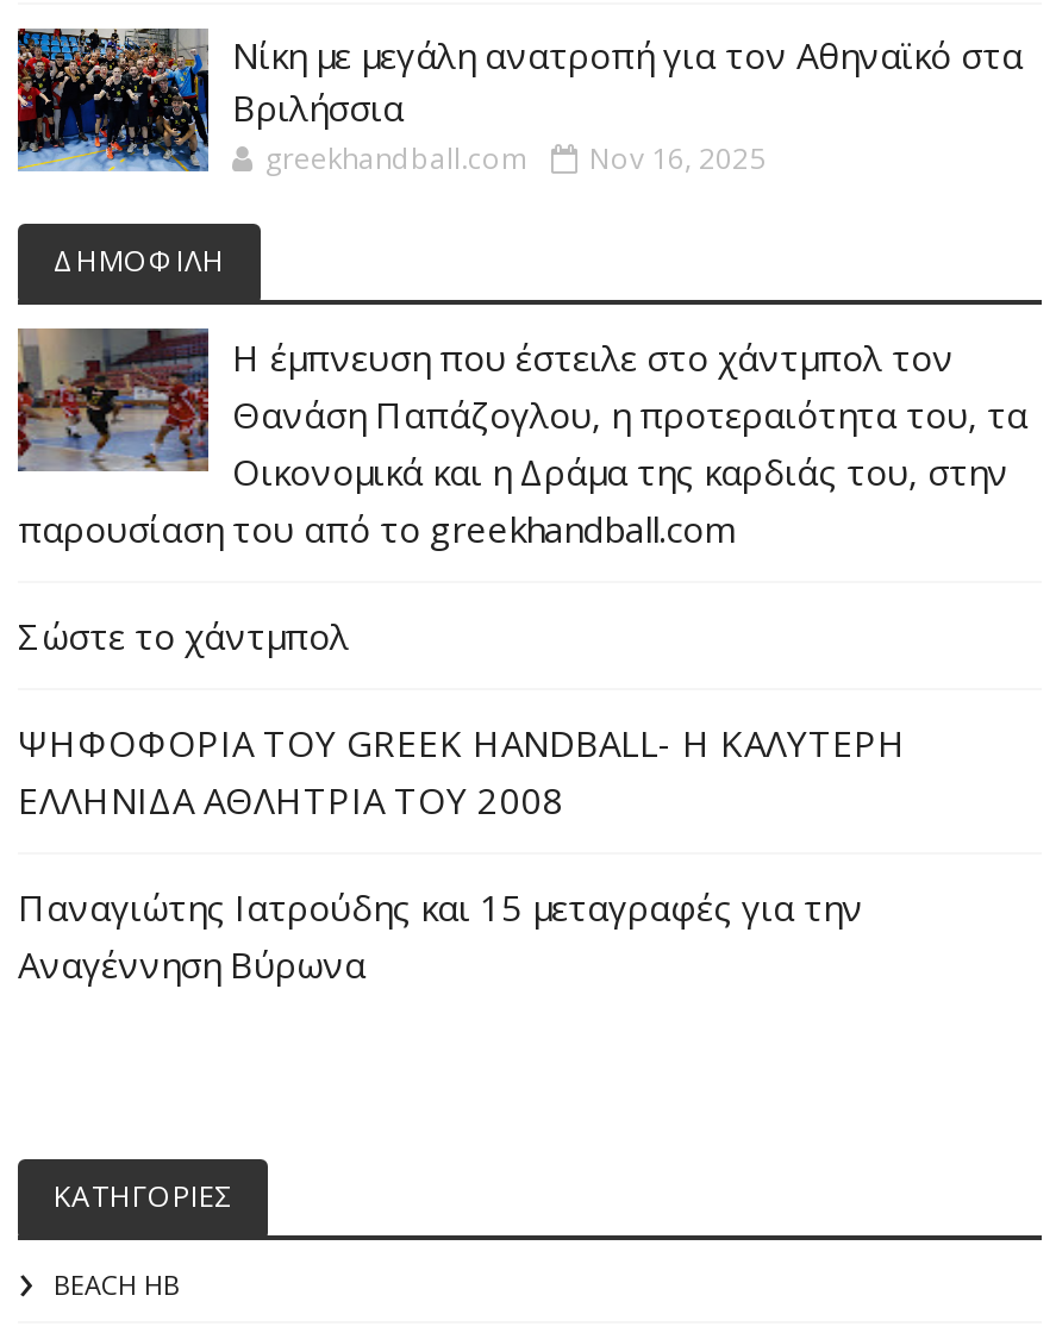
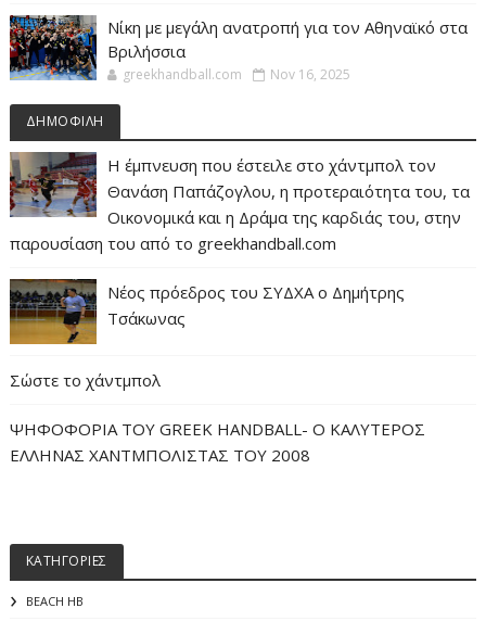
+ [image]
+ Νέος πρόεδρος του ΣΥΔΧΑ ο Δημήτρης
+ Τσάκωνας

moved down: Σώστε το χάντμπολ

- ΨΗΦΟΦΟΡΙΑ ΤΟΥ GREEK HANDBALL- H ΚΑΛΥΤΕΡΗ
- ΕΛΛΗΝΙΔΑ ΑΘΛΗΤΡΙΑ ΤΟΥ 2008
- Παναγιώτης Ιατρούδης και 15 μεταγραφές για την
- Αναγέννηση Βύρωνα
+ ΨΗΦΟΦΟΡΙΑ ΤΟΥ GREEK HANDBALL- O ΚΑΛΥΤΕΡΟΣ
+ ΕΛΛΗΝΑΣ ΧΑΝΤΜΠΟΛΙΣΤΑΣ ΤΟΥ 2008
